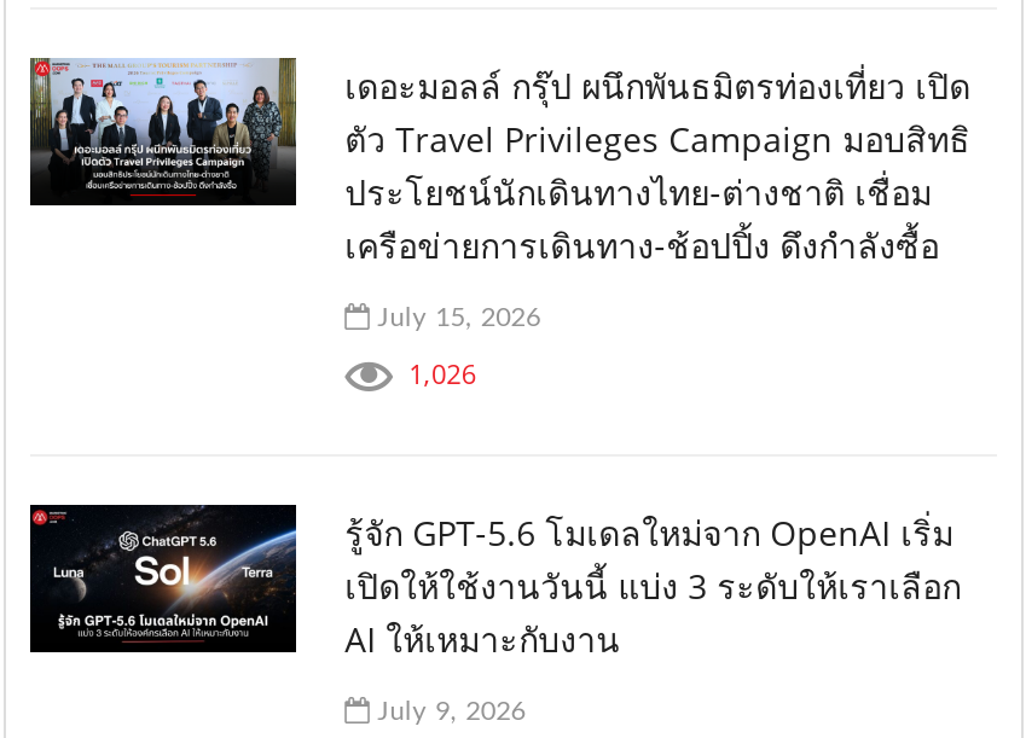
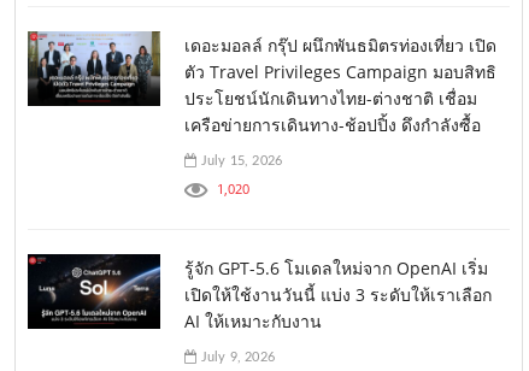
- 1,026
+ 1,020
